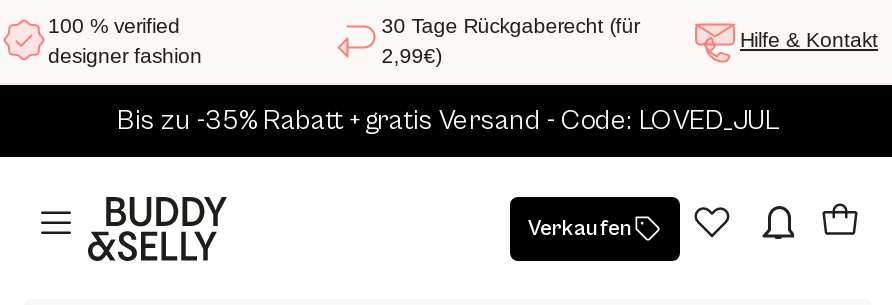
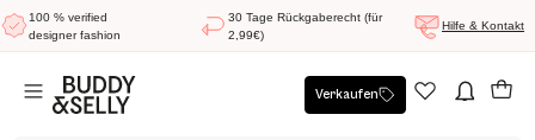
- Bis zu -35% Rabatt + gratis Versand - Code: LOVED_JUL
